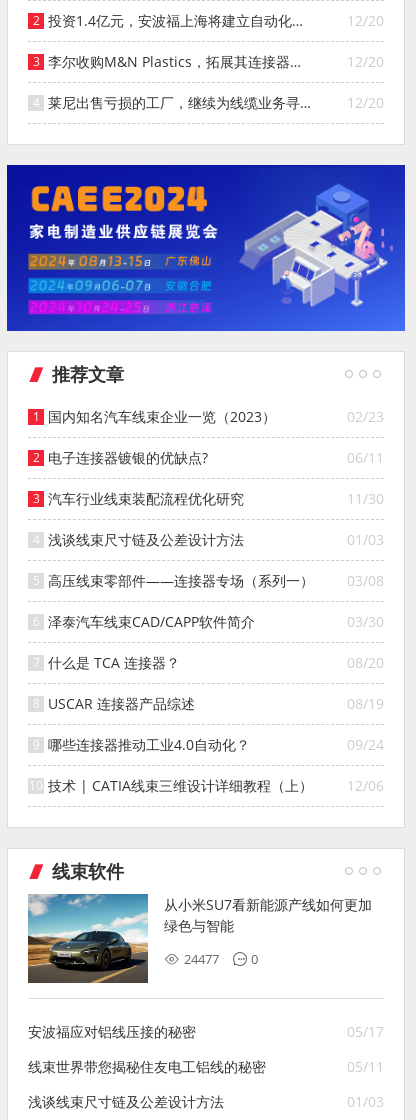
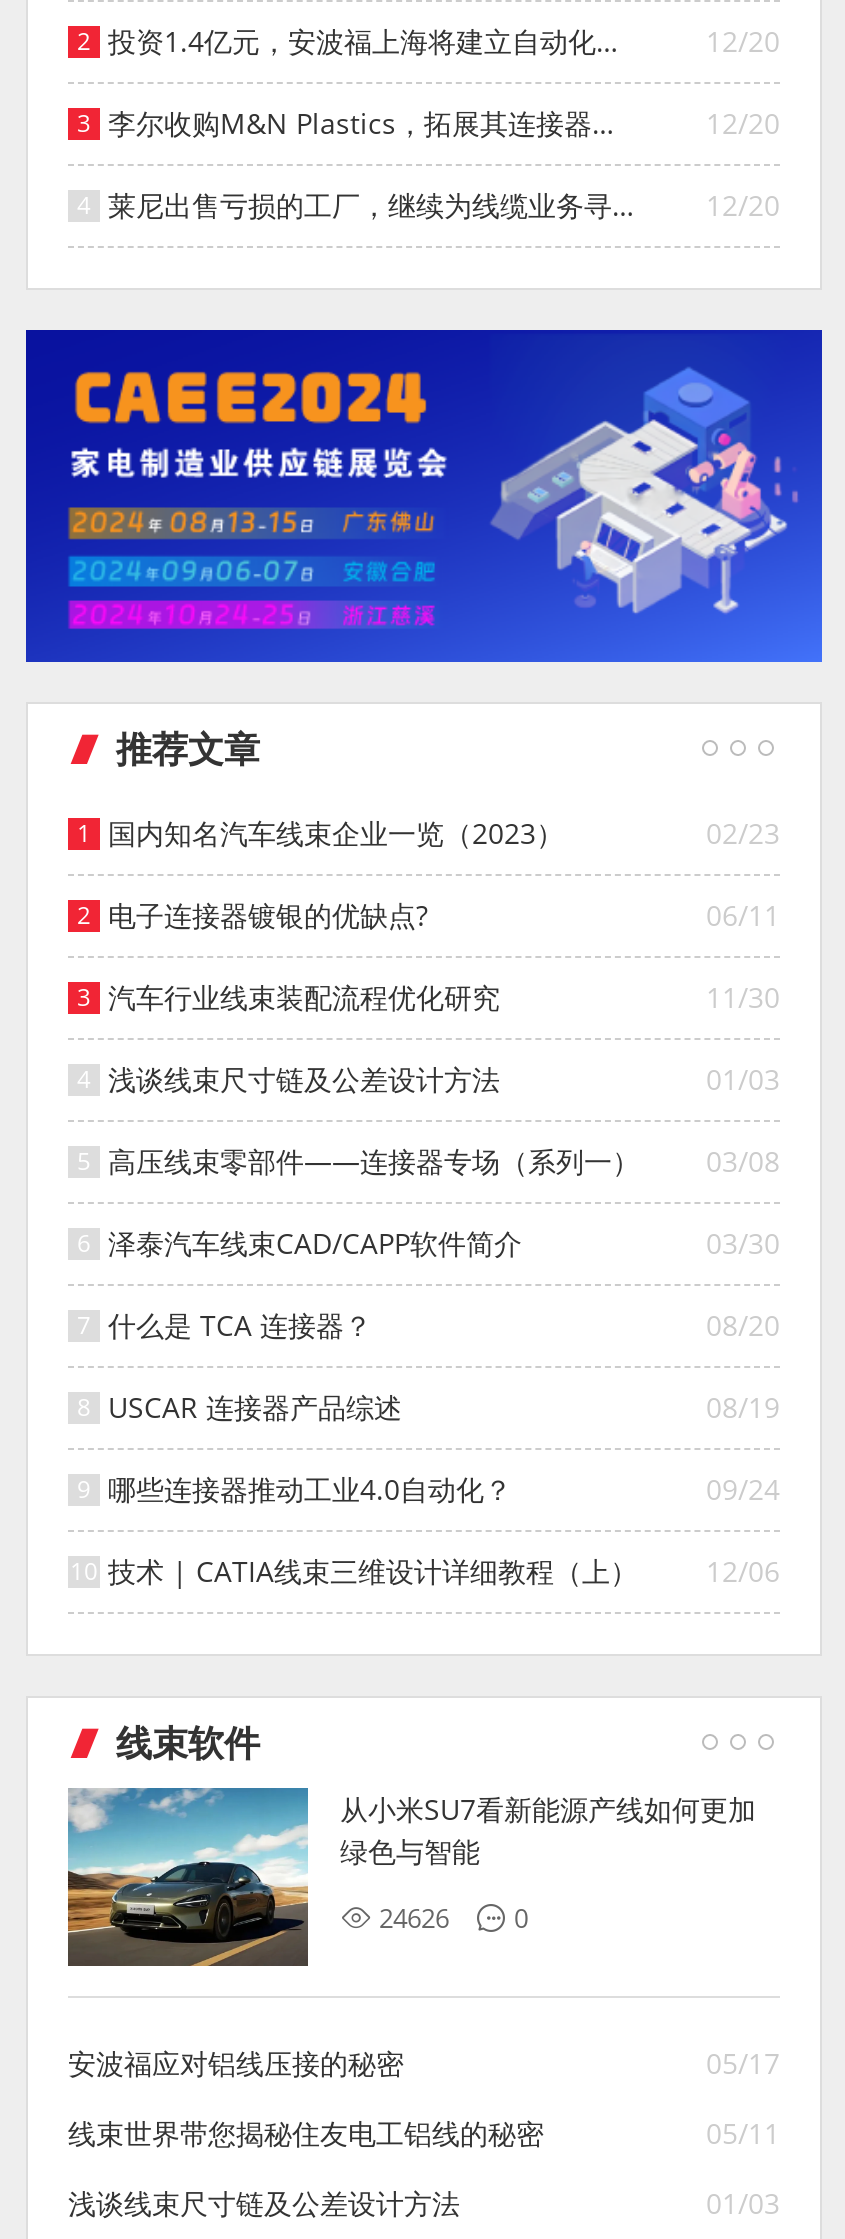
- 24477 0
+ 24626 0
